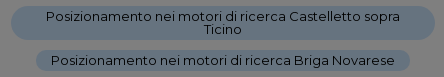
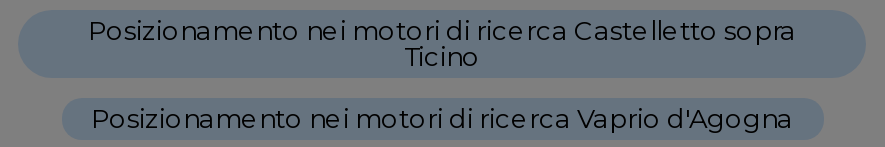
- Posizionamento nei motori di ricerca Briga Novarese
+ Posizionamento nei motori di ricerca Vaprio d'Agogna
